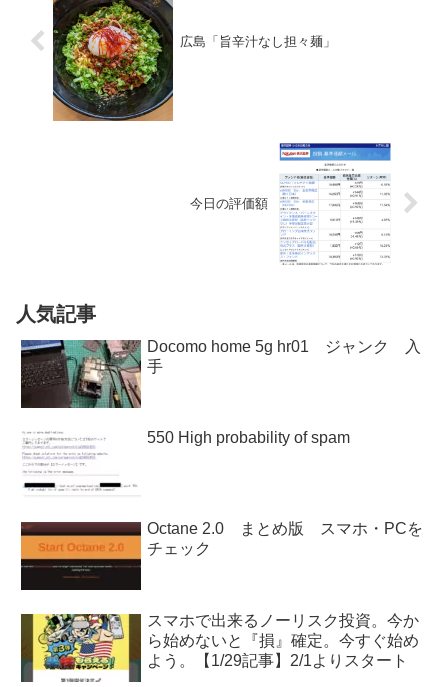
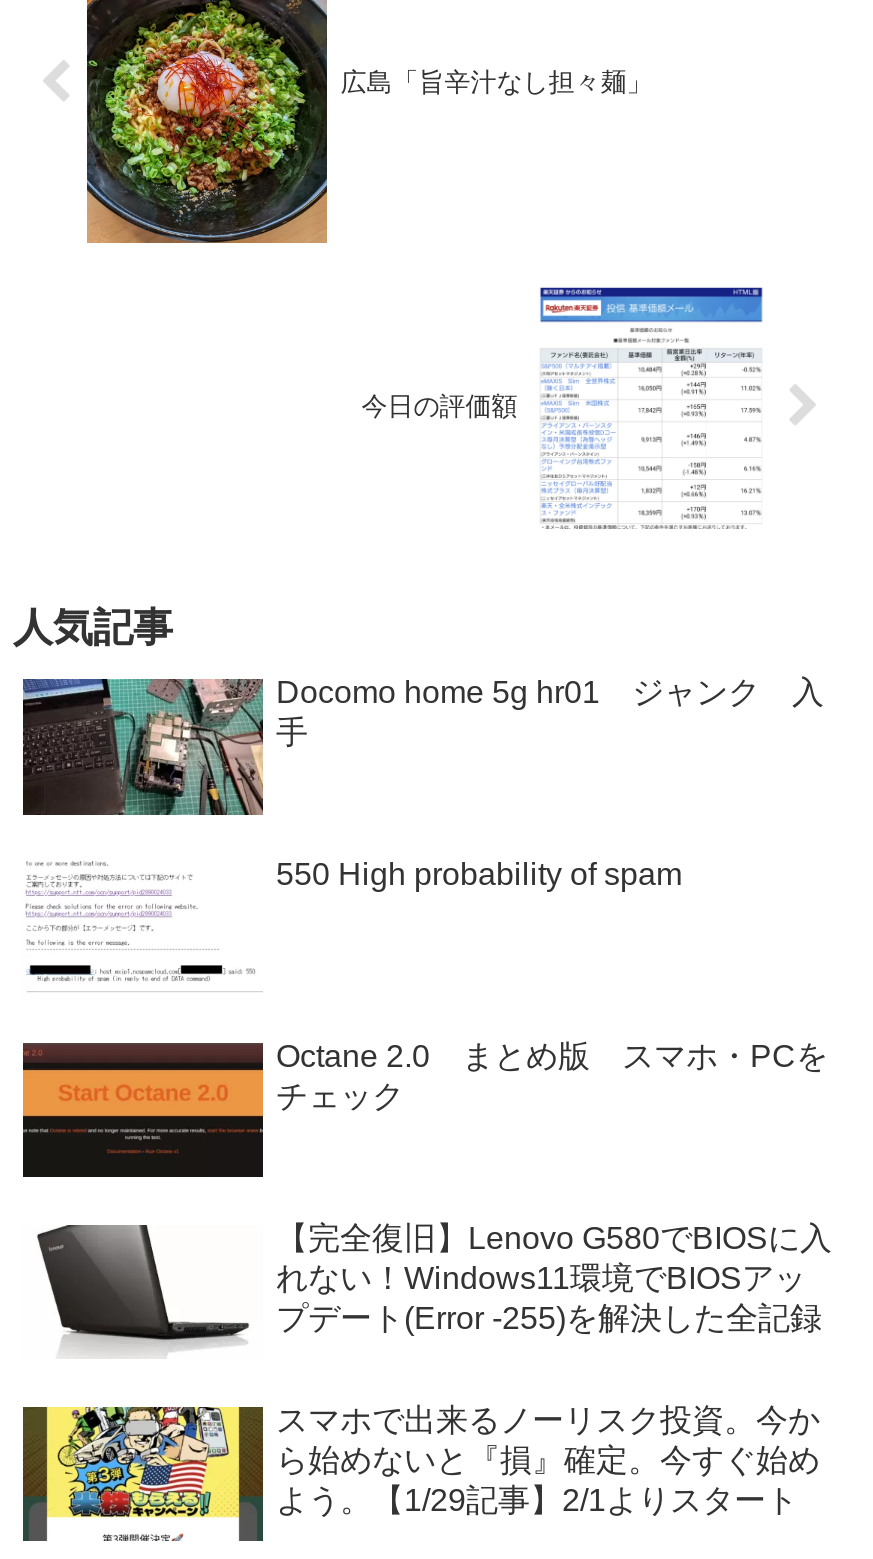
+ [image]
+ 【完全復旧】Lenovo G580でBIOSに入
+ れない！Windows11環境でBIOSアッ
+ プデート(Error -255)を解決した全記録
